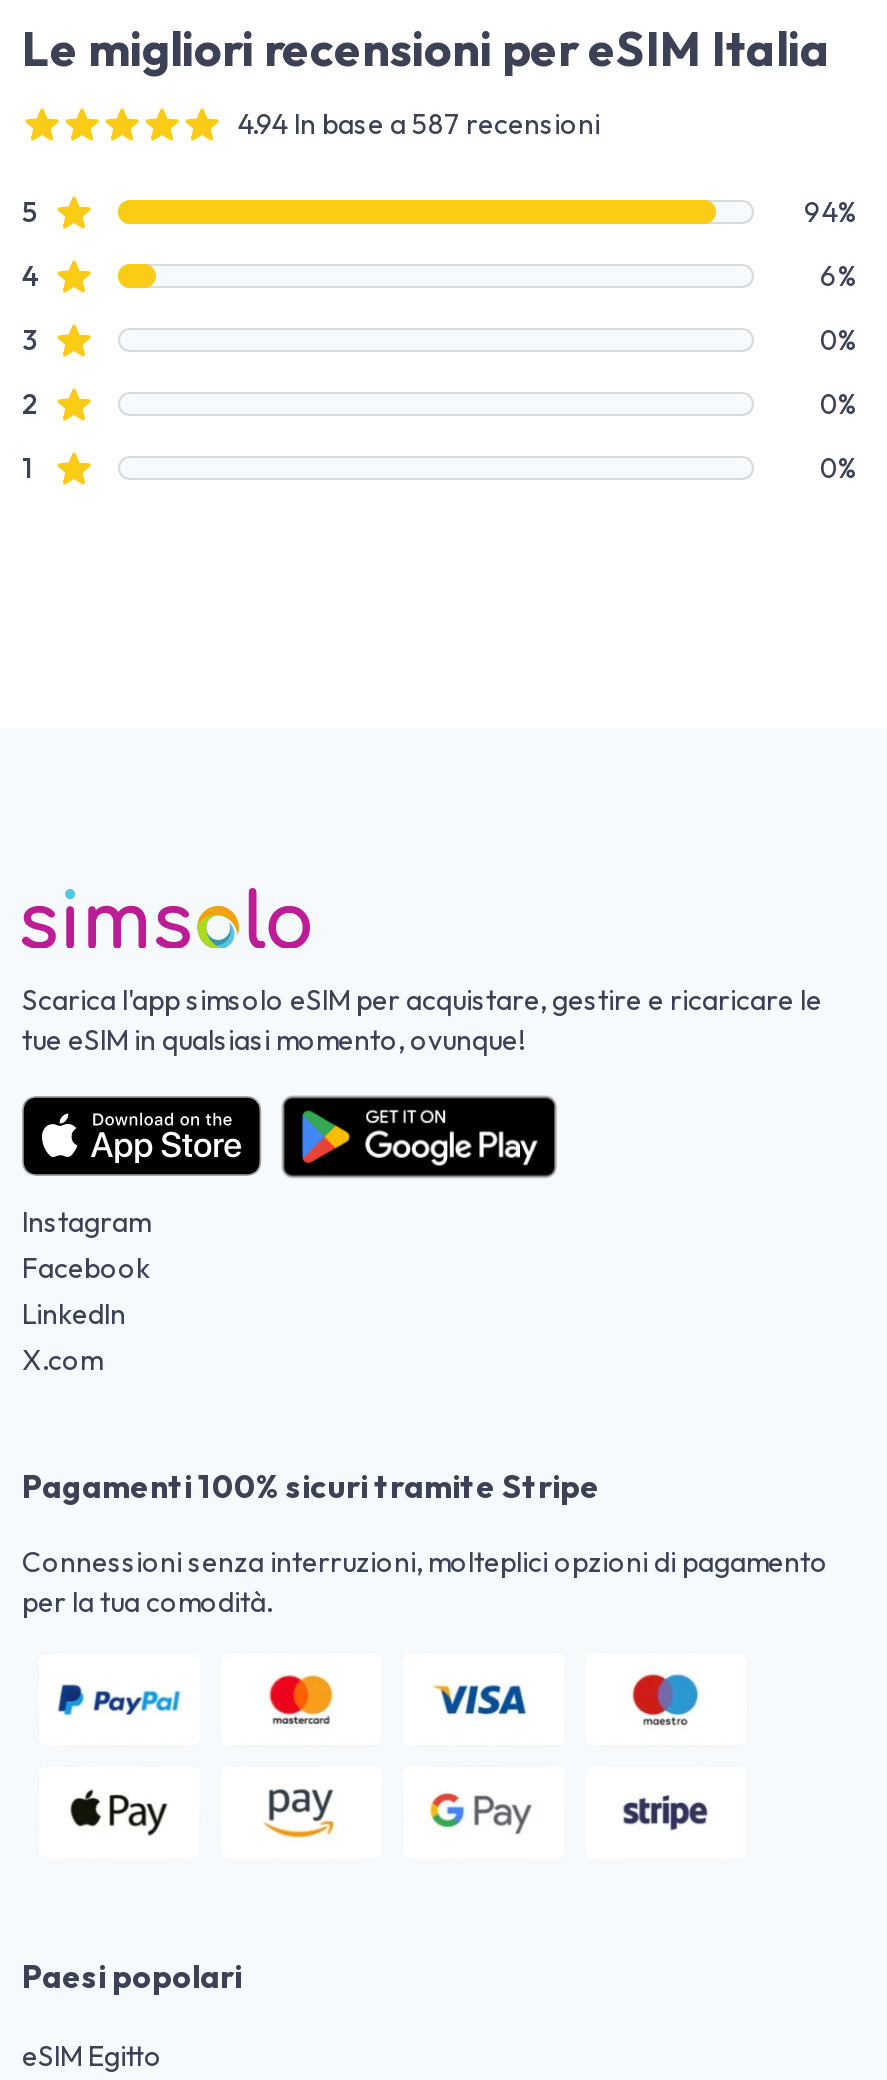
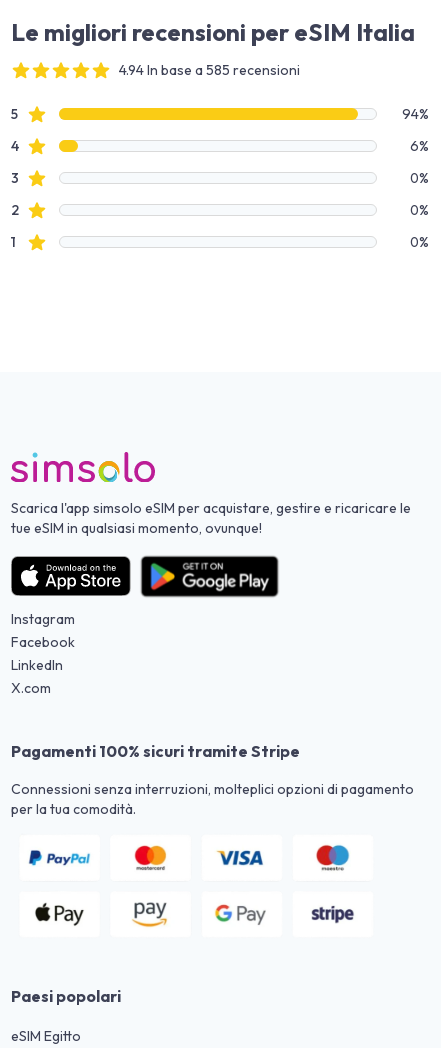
- 4.94 In base a 587 recensioni
+ 4.94 In base a 585 recensioni
